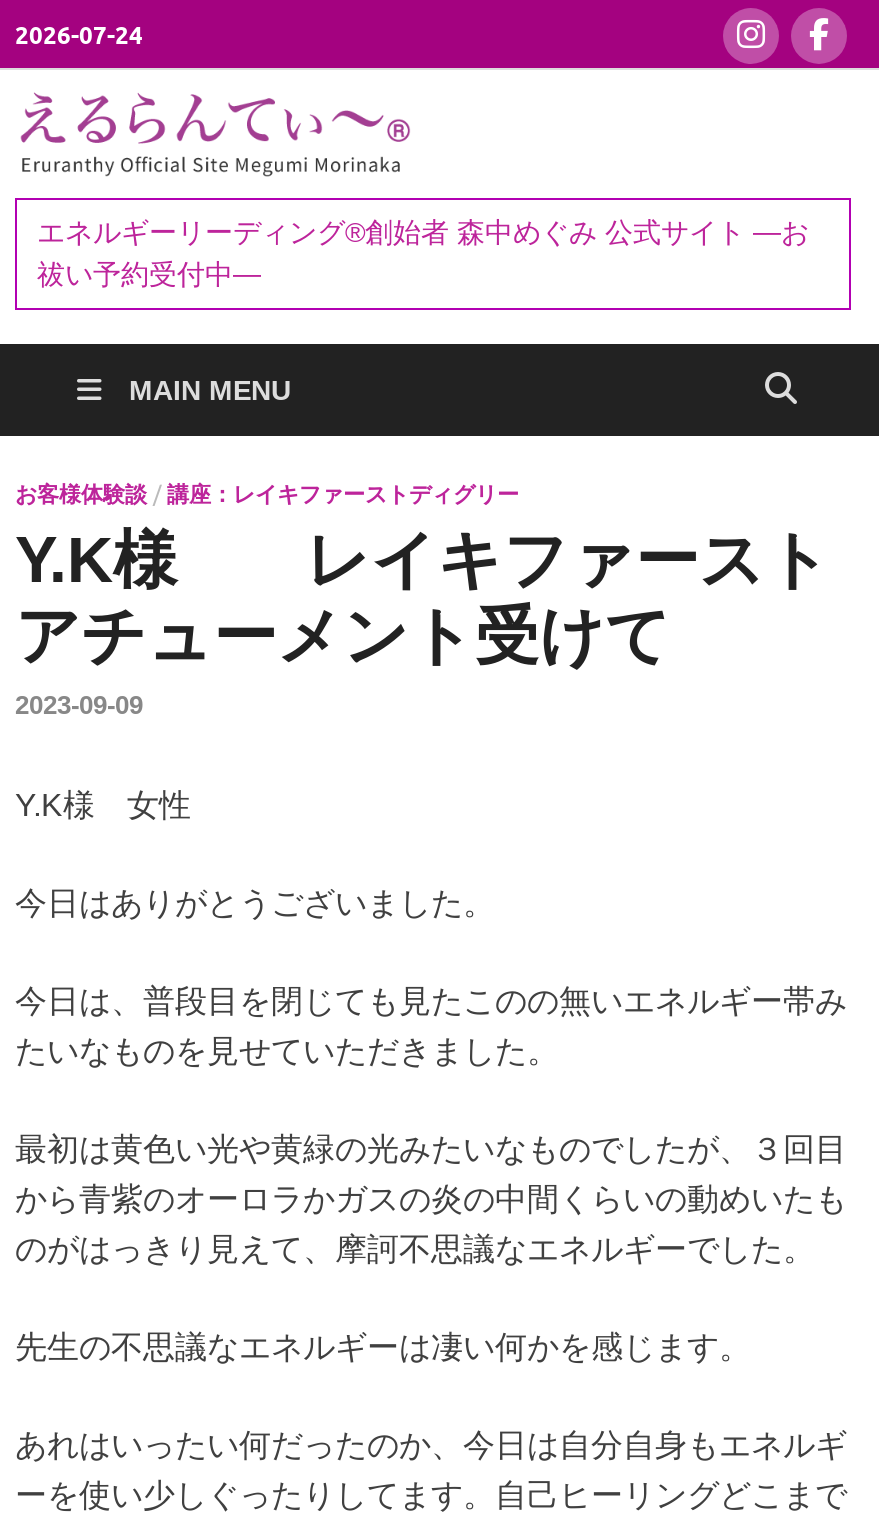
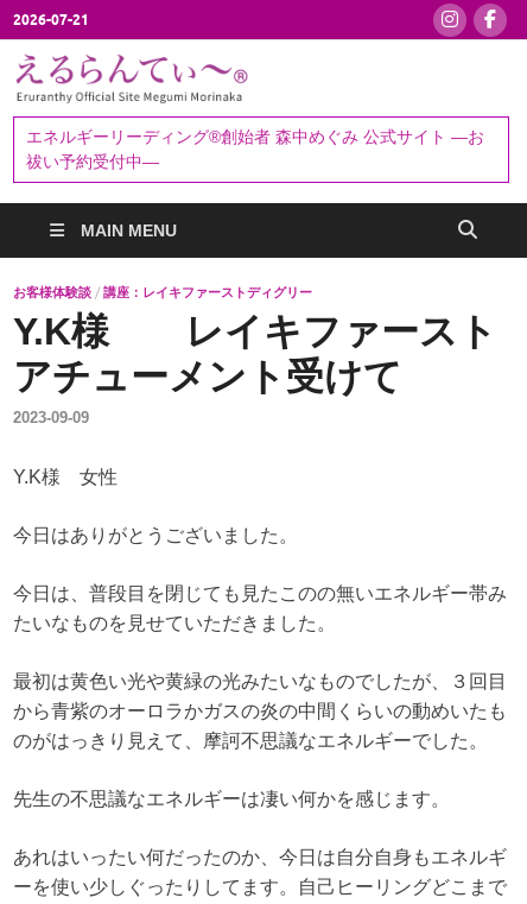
- 2026-07-24
+ 2026-07-21
